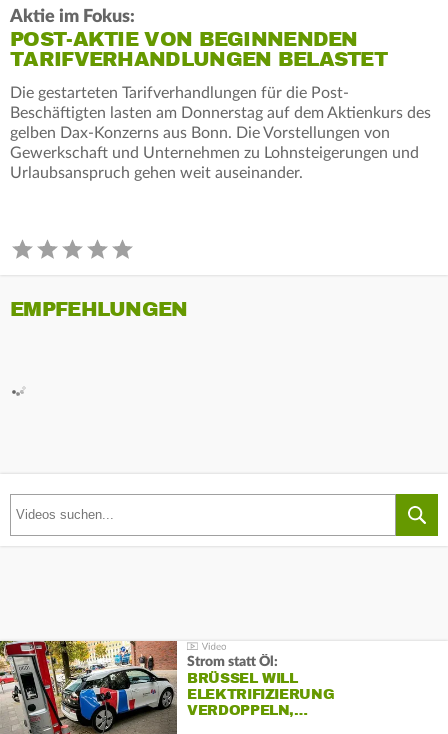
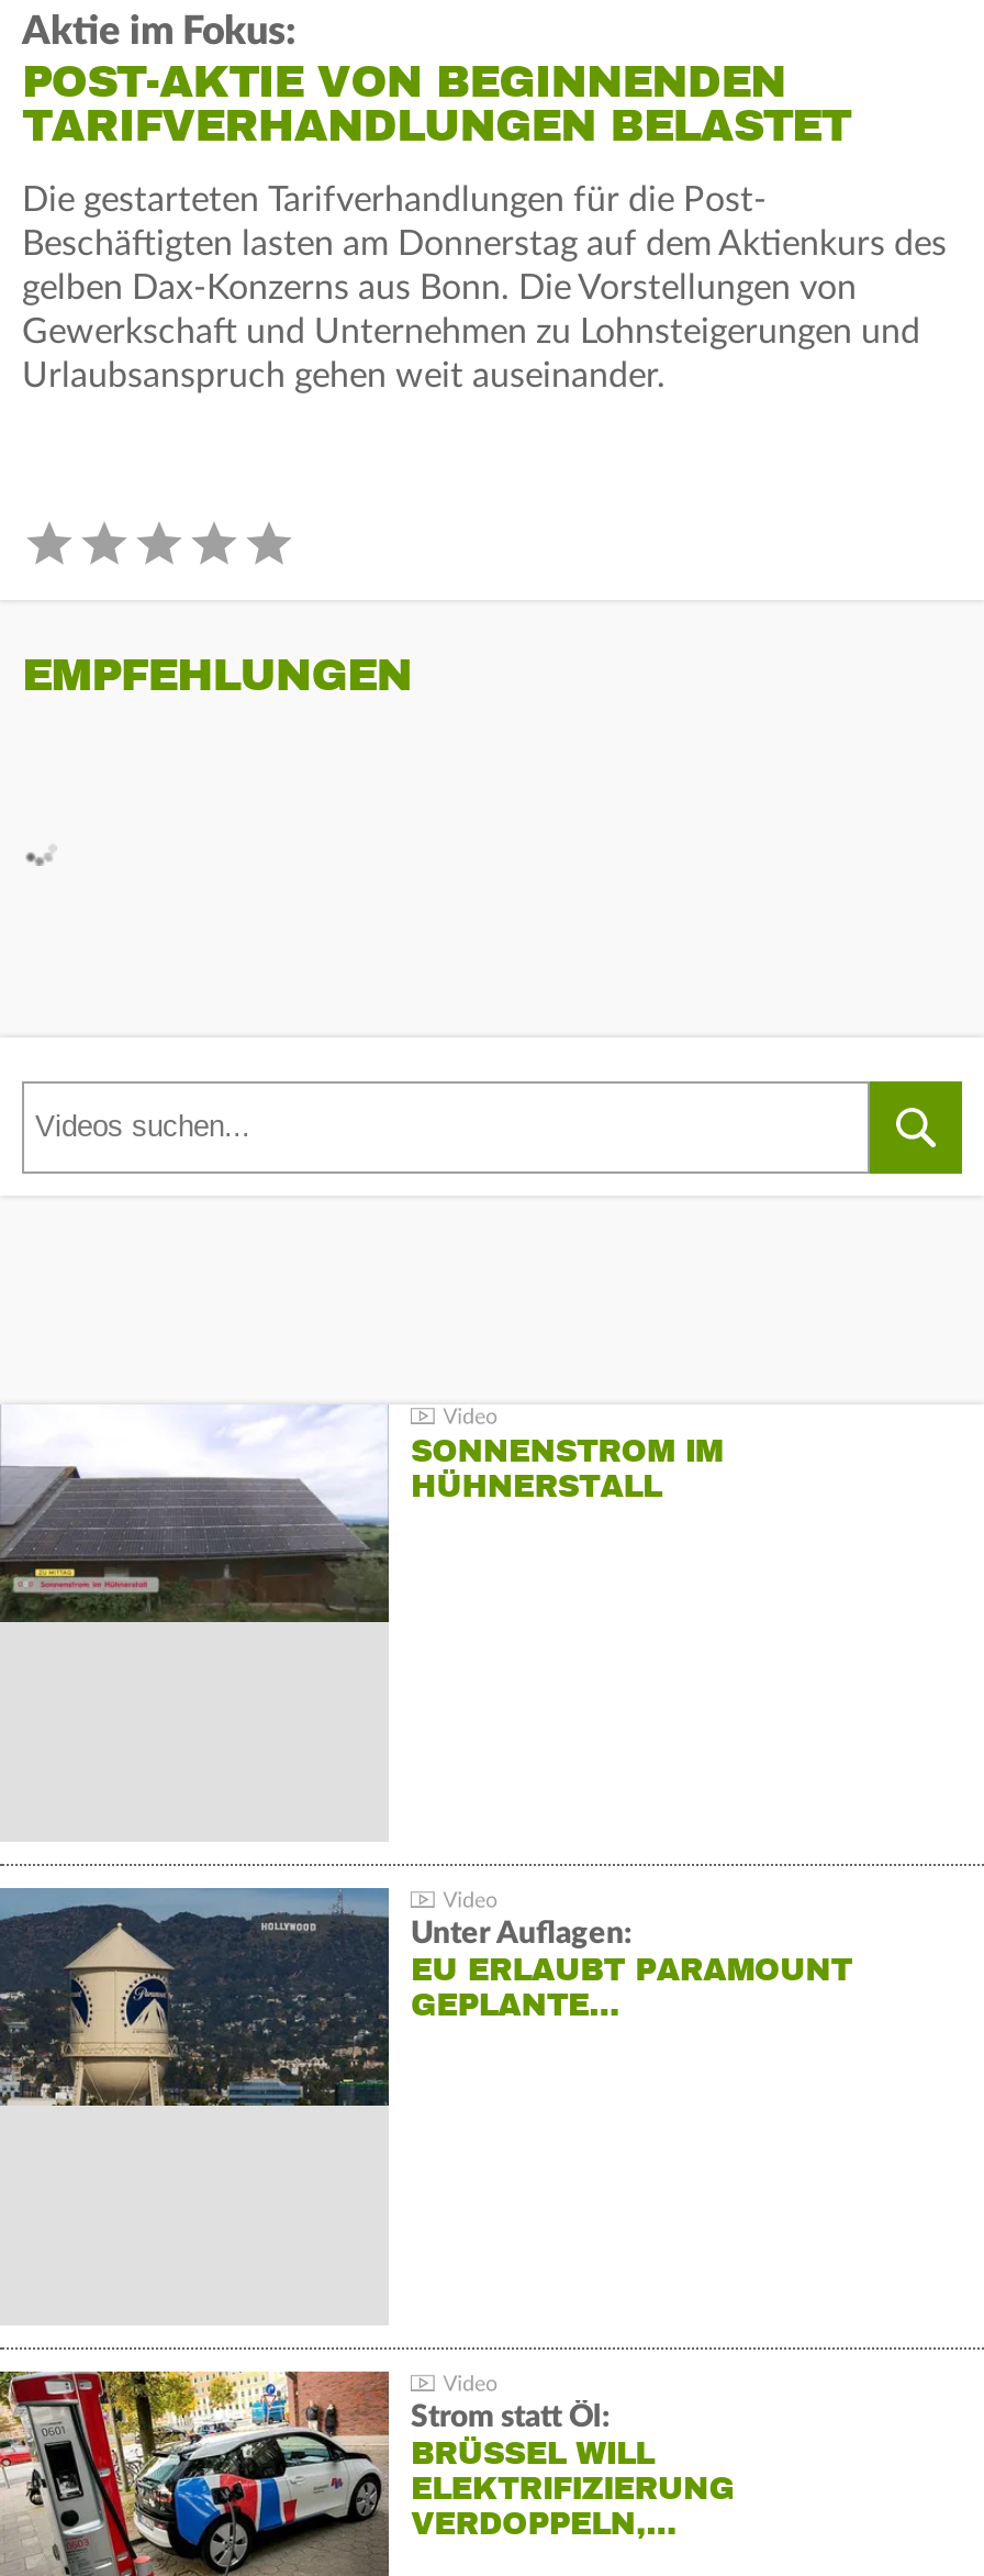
+ [image]
+ SONNENSTROM IM
+ HÜHNERSTALL

+ [image]
+ Unter Auflagen:
+ EU ERLAUBT PARAMOUNT
+ GEPLANTE…
